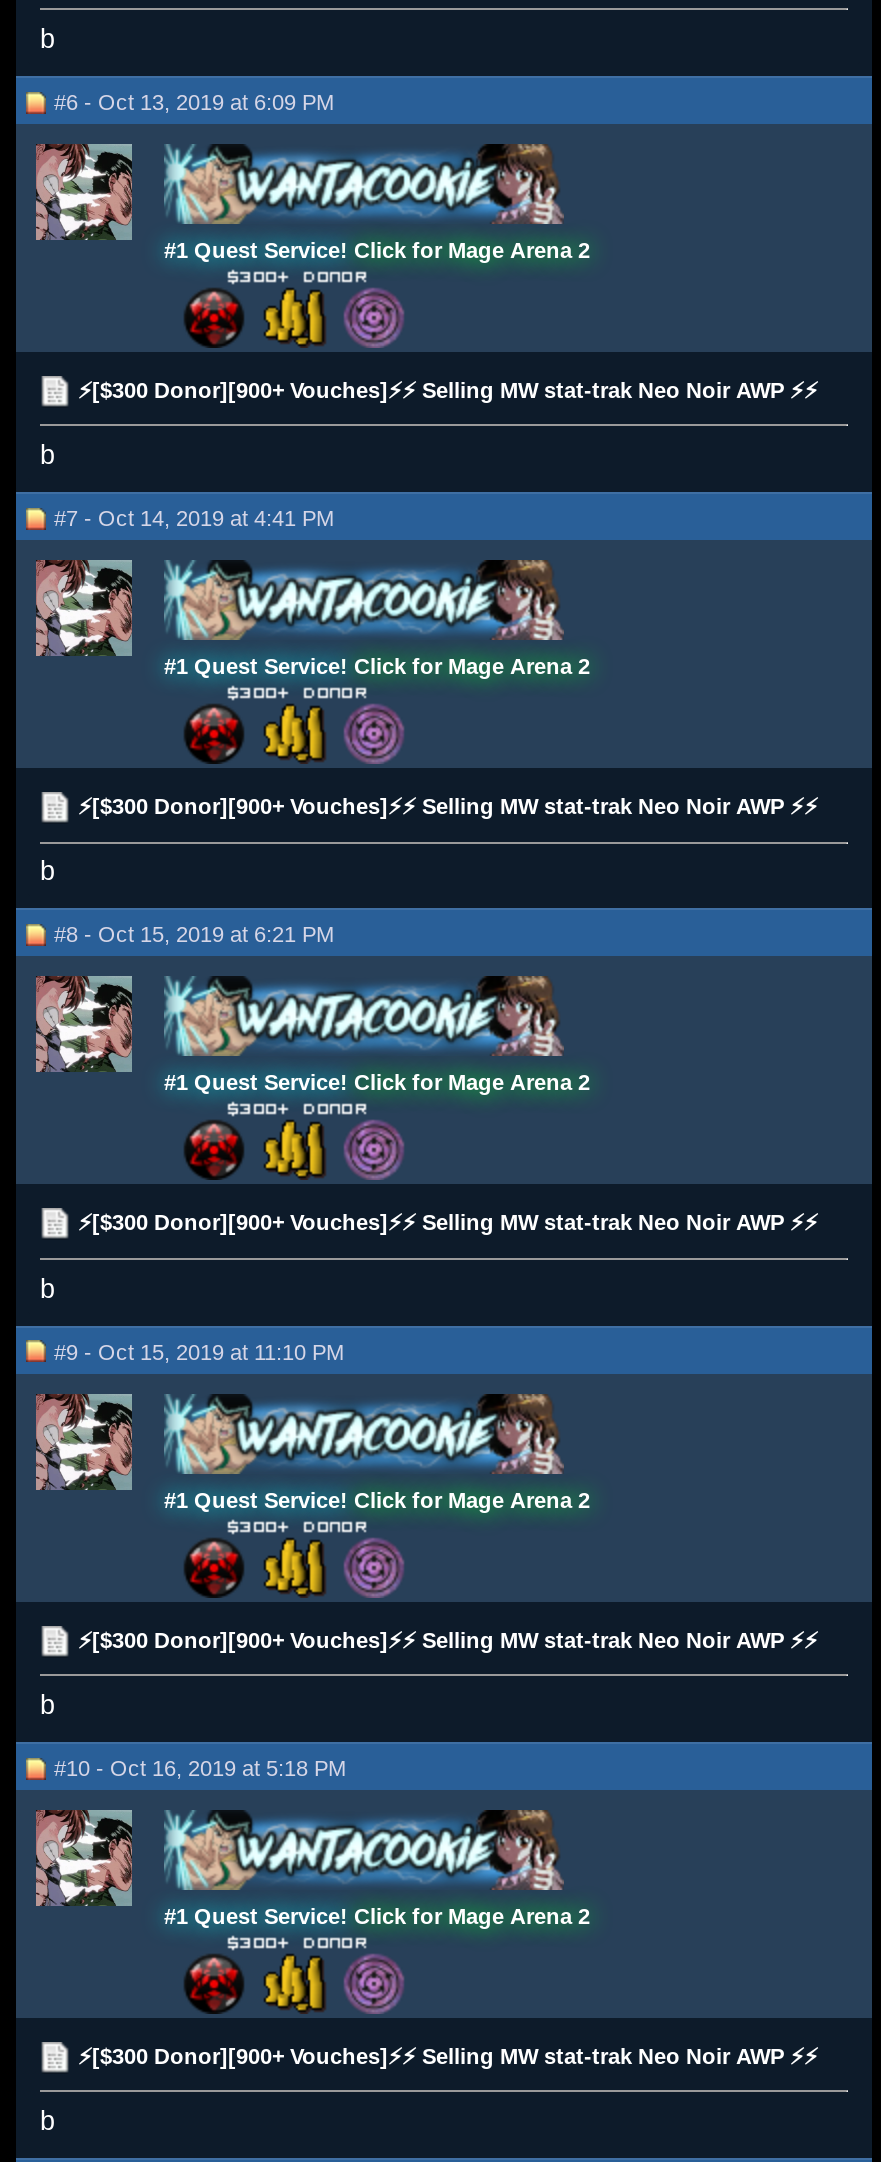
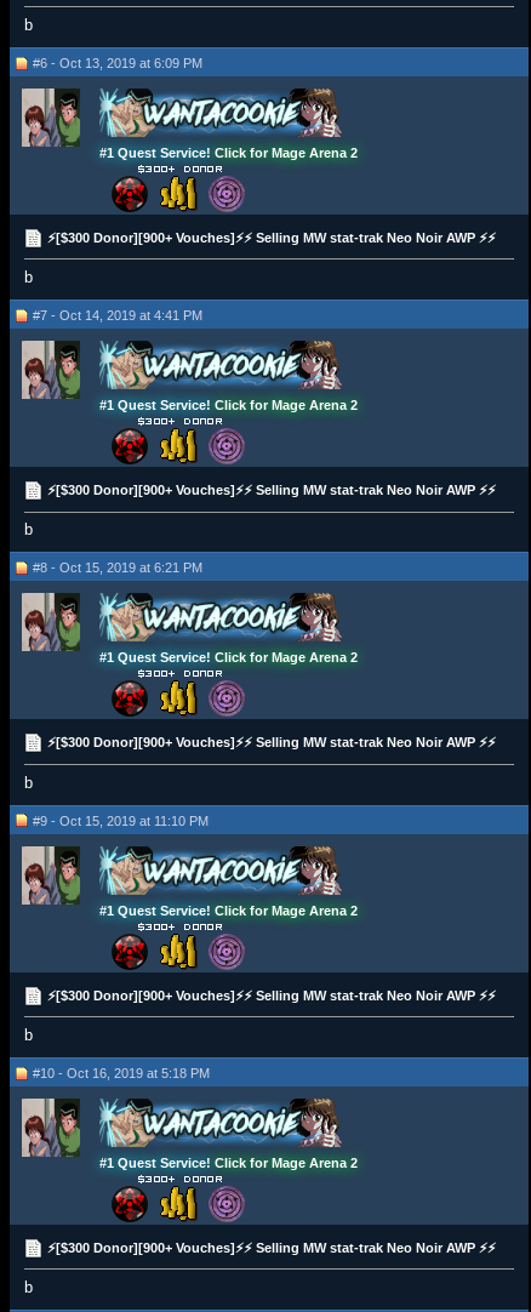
- [image]
+ [image]

- [image]
+ [image]

- [image]
+ [image]

- [image]
+ [image]

- [image]
+ [image]
